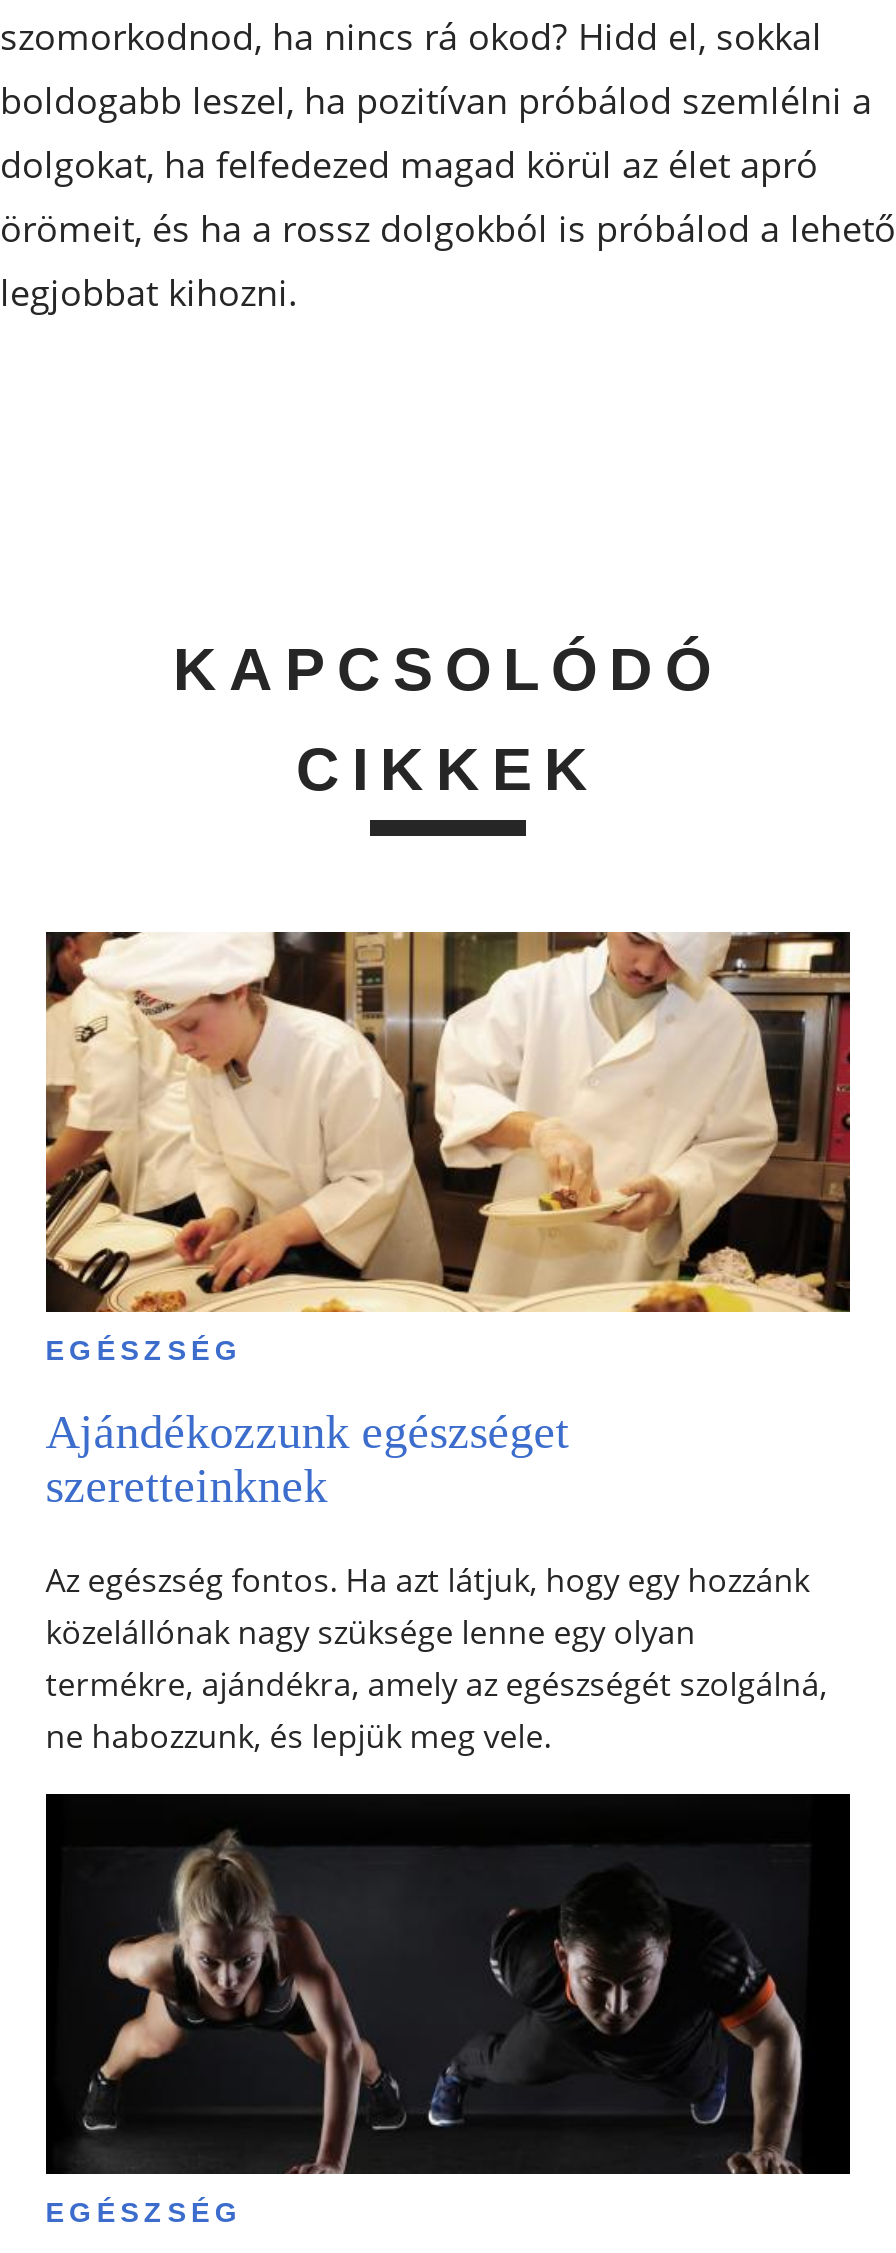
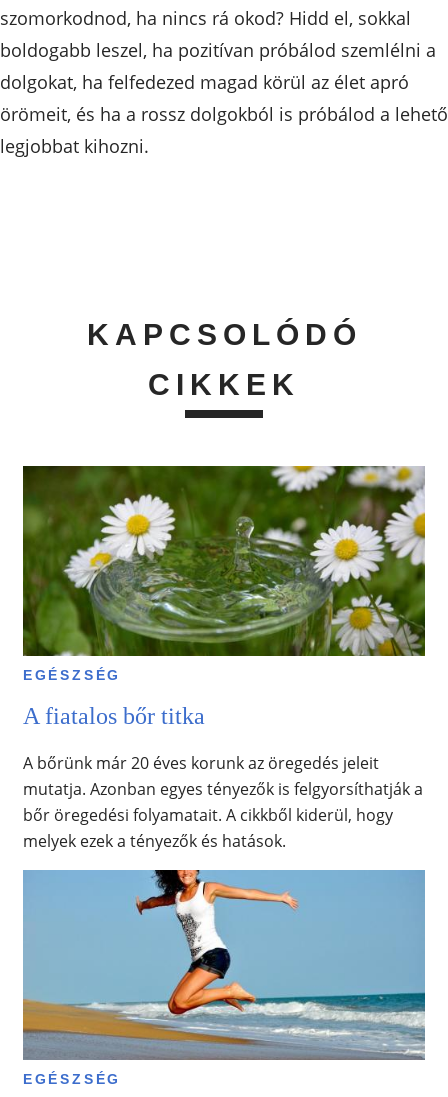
- [image]
+ [image]

- Ajándékozzunk egészséget
- szeretteinknek
+ A fiatalos bőr titka

- Az egészség fontos. Ha azt látjuk, hogy egy hozzánk
- közelállónak nagy szüksége lenne egy olyan
- termékre, ajándékra, amely az egészségét szolgálná,
- ne habozzunk, és lepjük meg vele.
+ A bőrünk már 20 éves korunk az öregedés jeleit
+ mutatja. Azonban egyes tényezők is felgyorsíthatják a
+ bőr öregedési folyamatait. A cikkből kiderül, hogy
+ melyek ezek a tényezők és hatások.

- [image]
+ [image]
